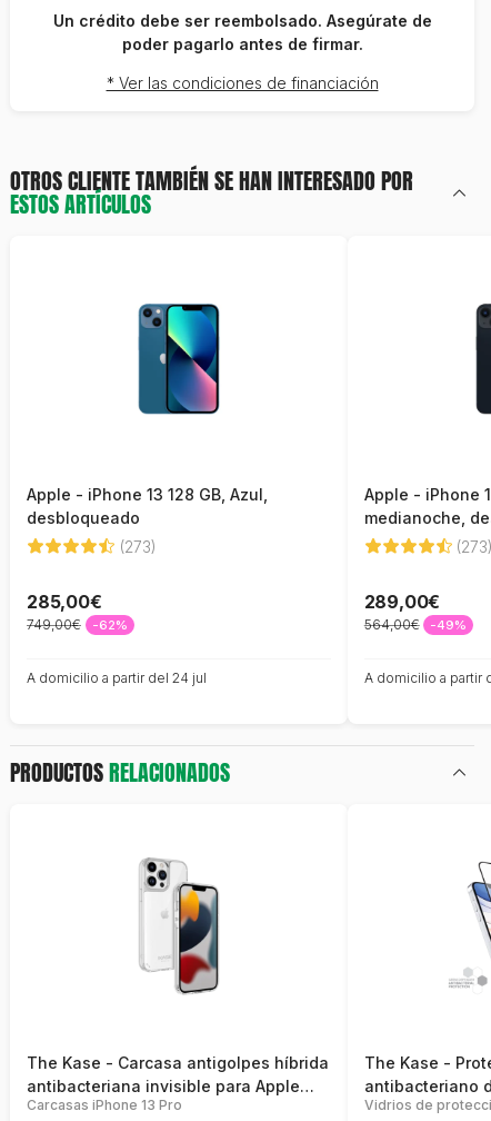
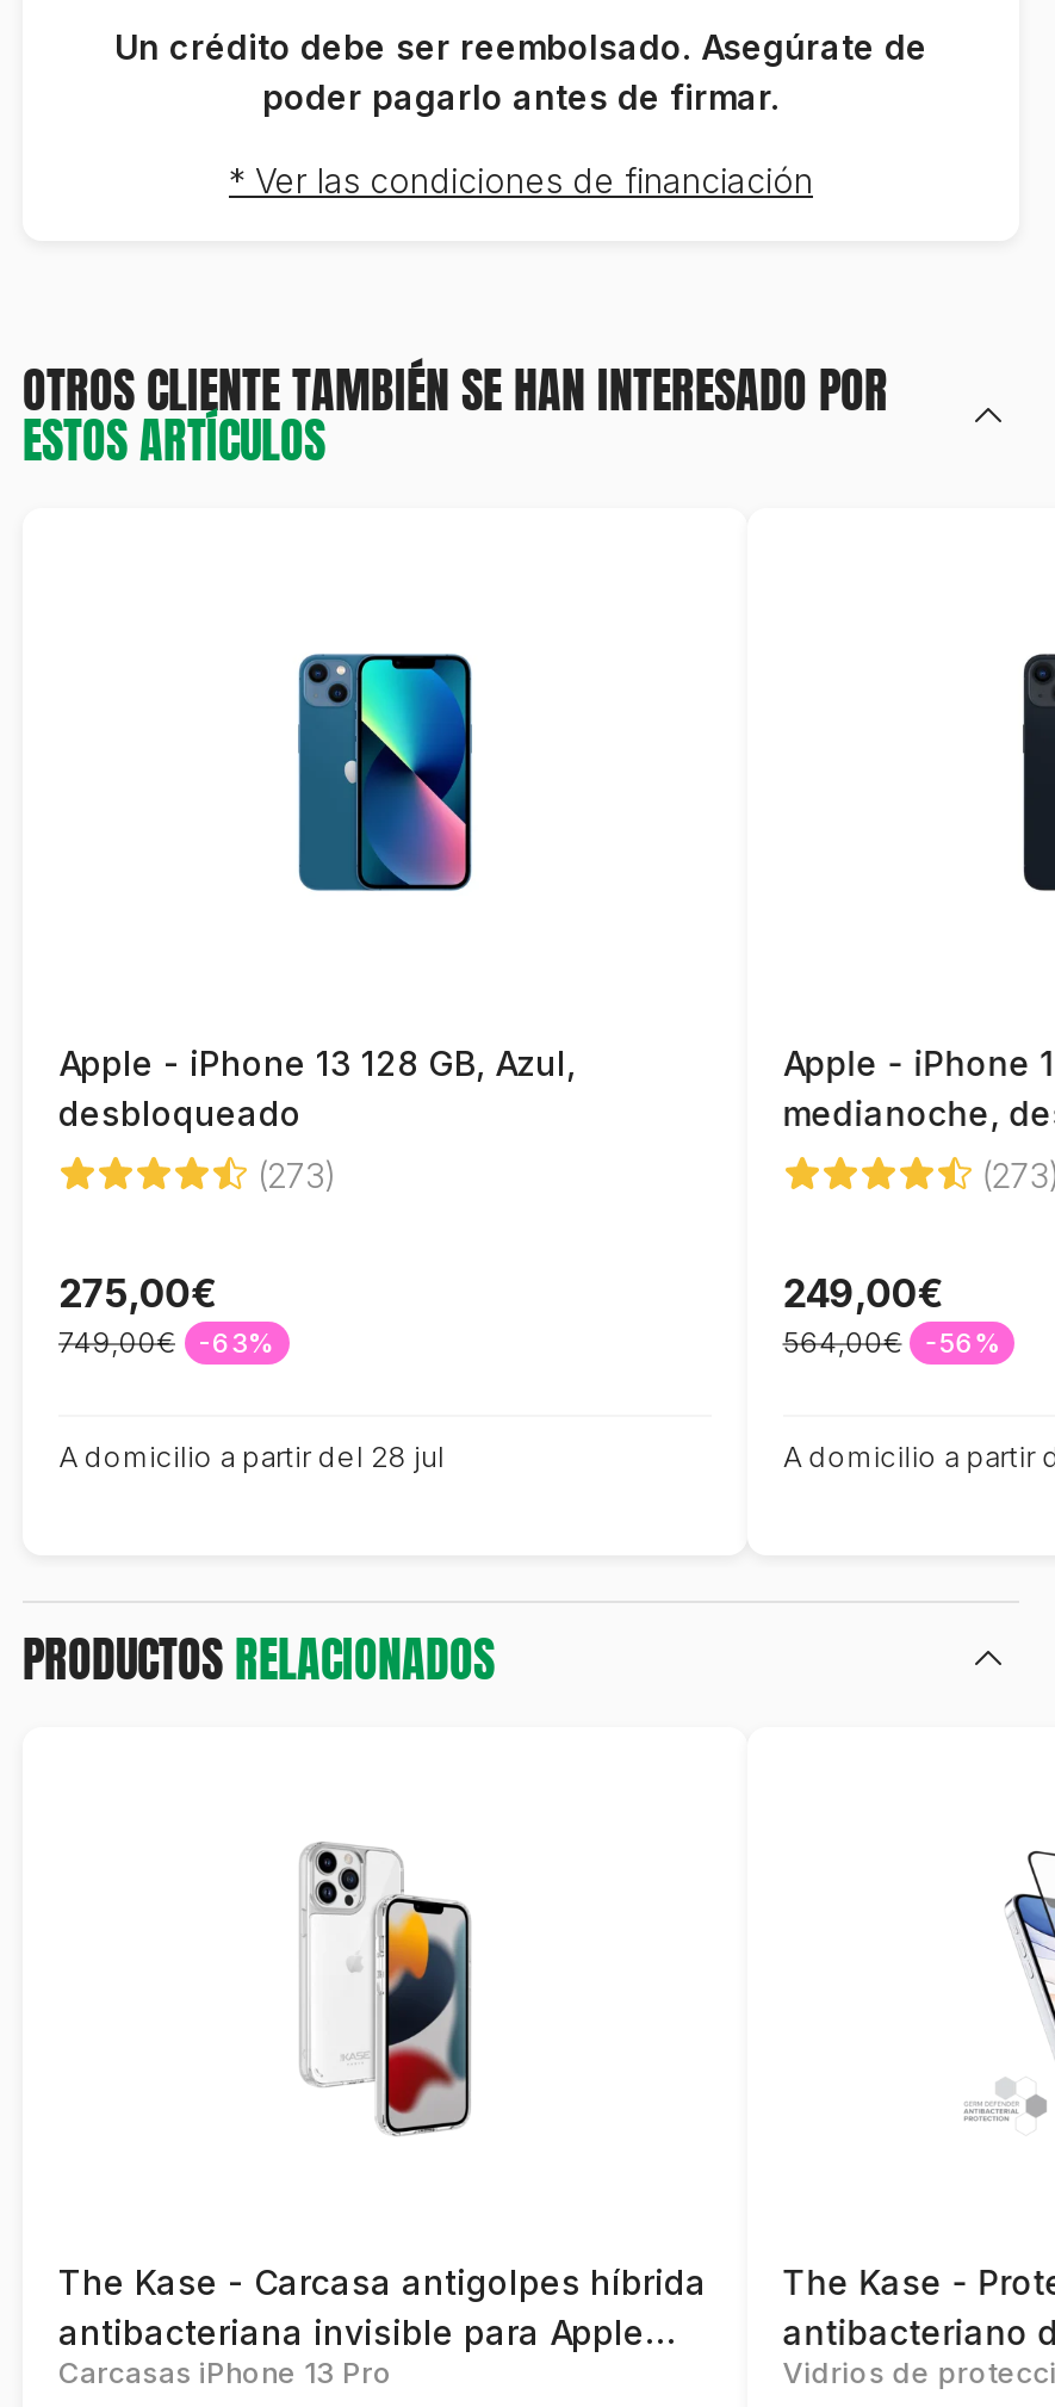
- 285,00€
+ 275,00€

- 289,00€
+ 249,00€

- 749,00€ -62%
+ 749,00€ -63%

- 564,00€ -49%
+ 564,00€ -56%

- A domicilio a partir del 24 jul
+ A domicilio a partir del 28 jul
